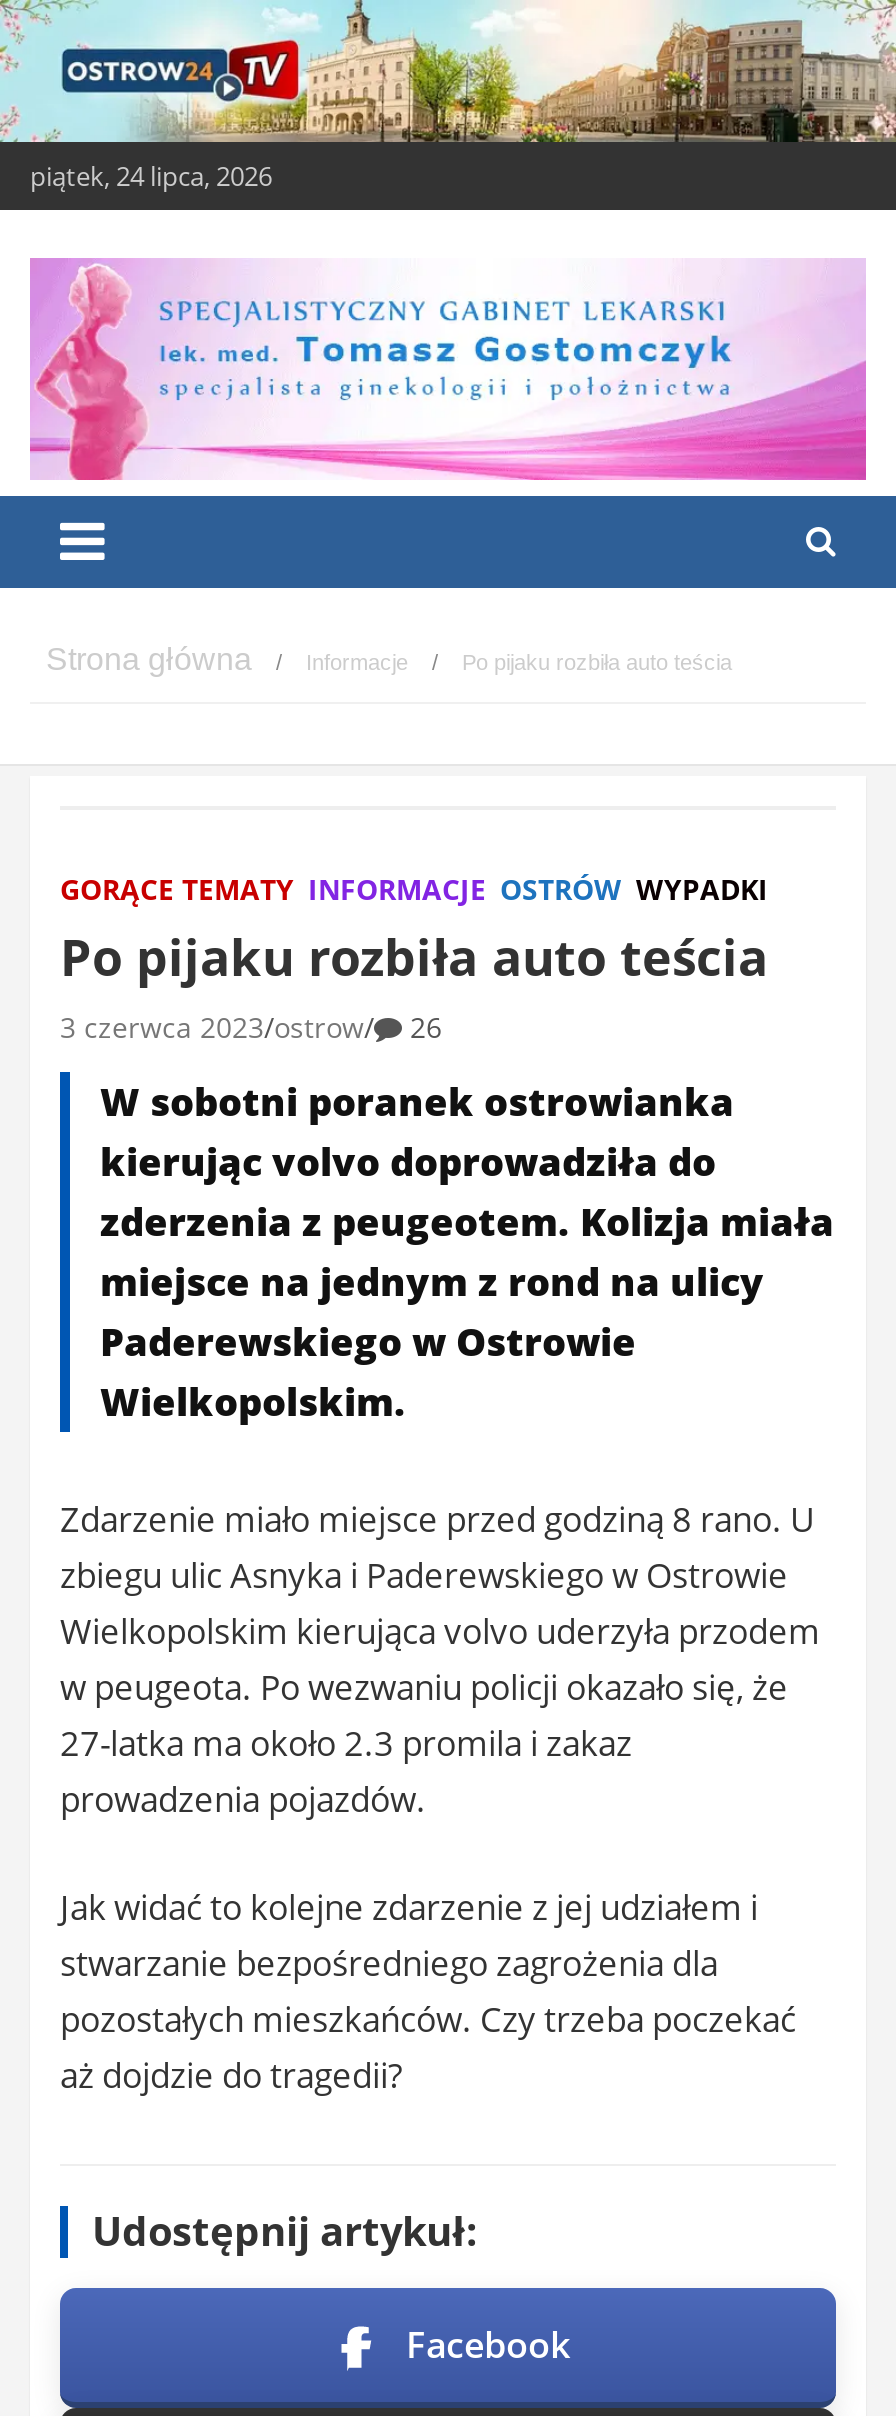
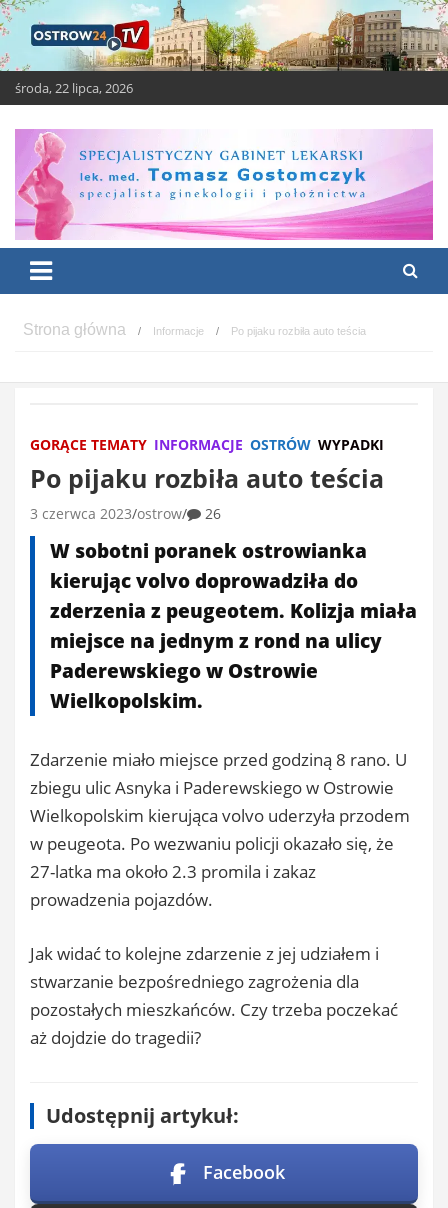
- piątek, 24 lipca, 2026
+ środa, 22 lipca, 2026
